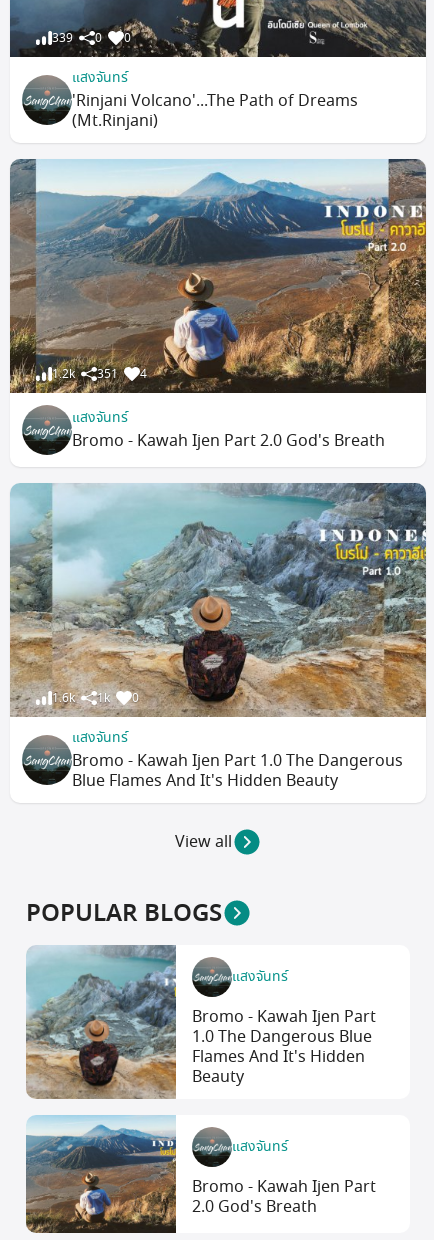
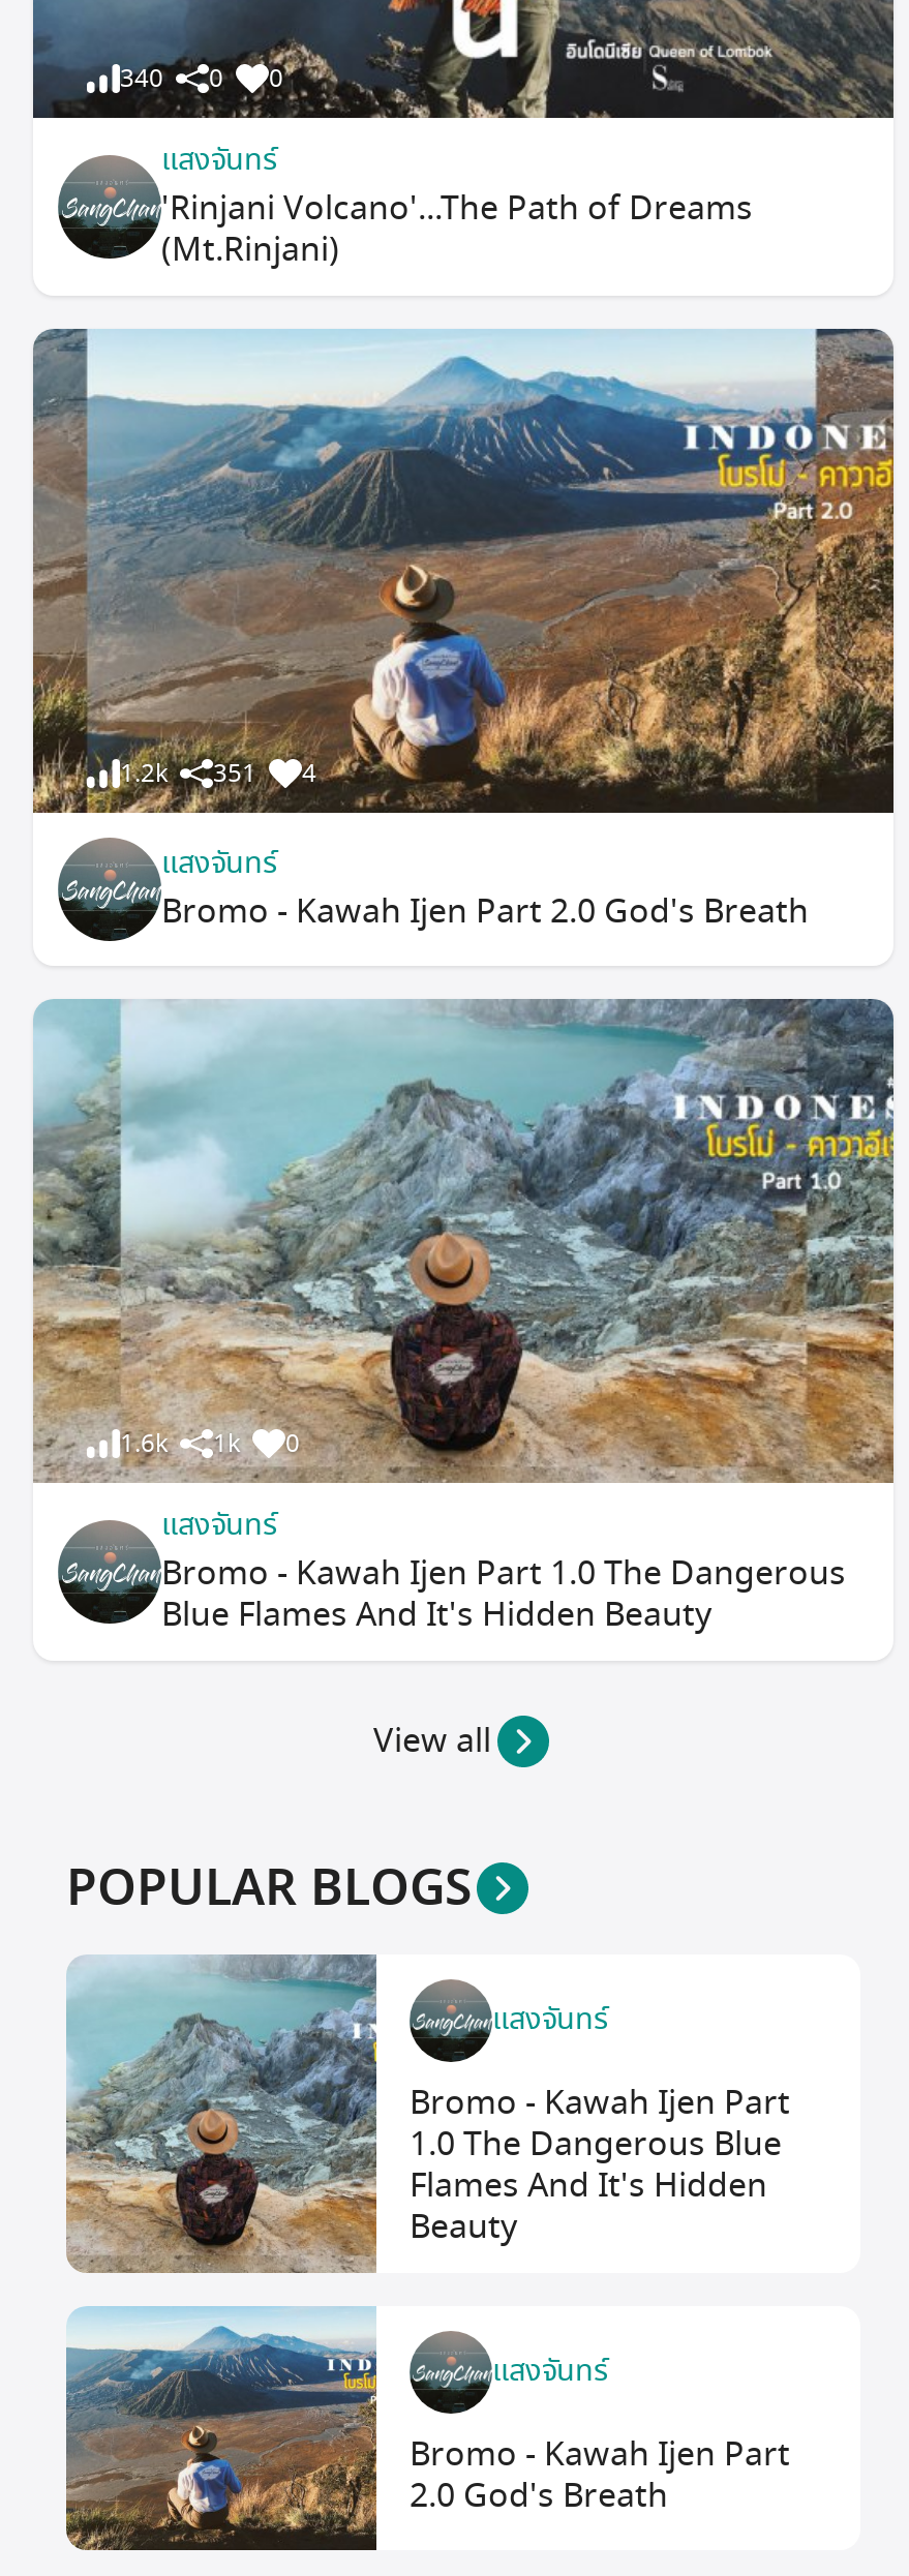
- 339
+ 340
